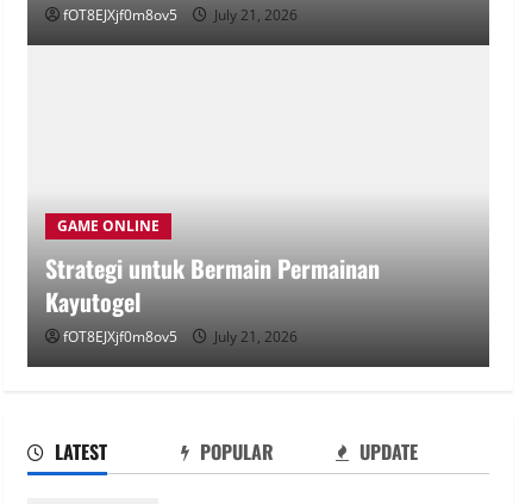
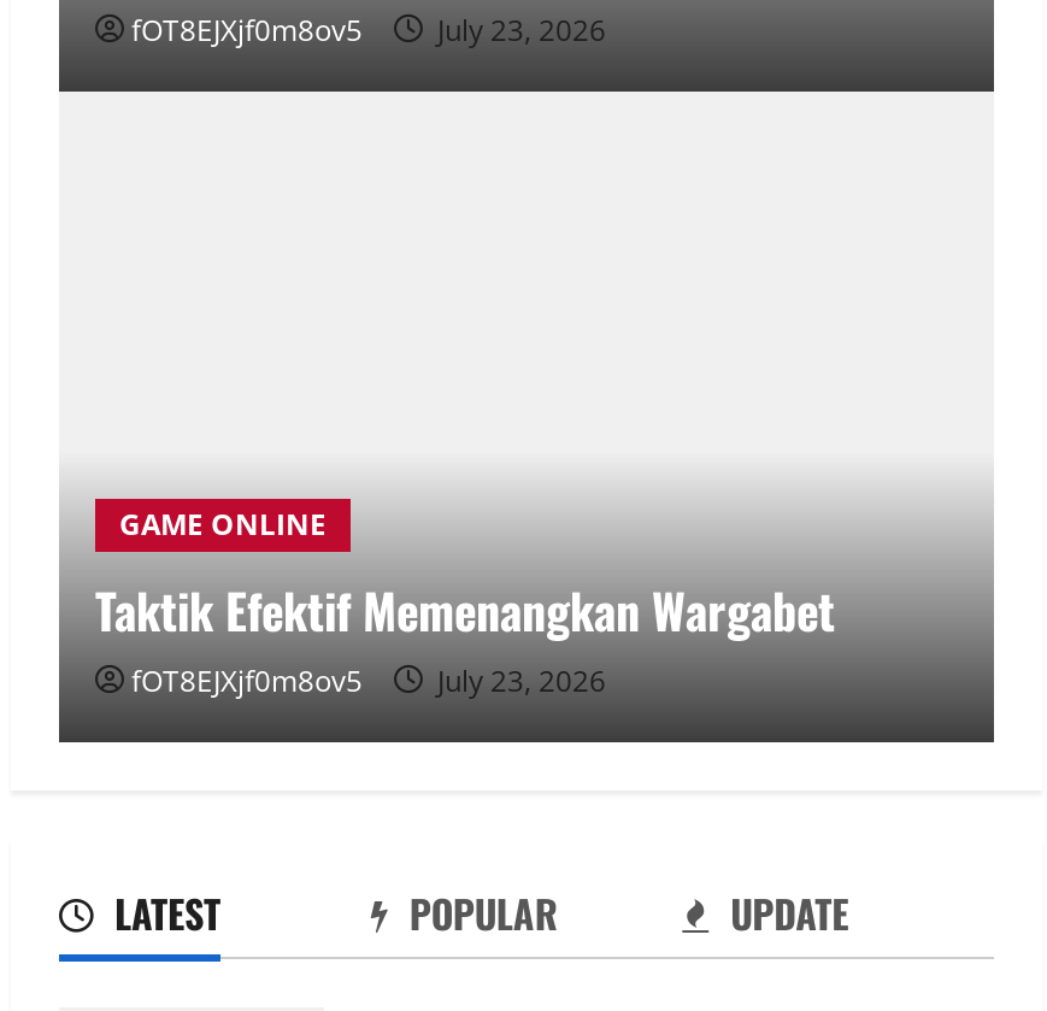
- fOT8EJXjf0m8ov5 July 21, 2026
+ fOT8EJXjf0m8ov5 July 23, 2026

moved down: GAME ONLINE

- Strategi untuk Bermain Permainan
- Kayutogel
+ Taktik Efektif Memenangkan Wargabet

- fOT8EJXjf0m8ov5 July 21, 2026
+ fOT8EJXjf0m8ov5 July 23, 2026
